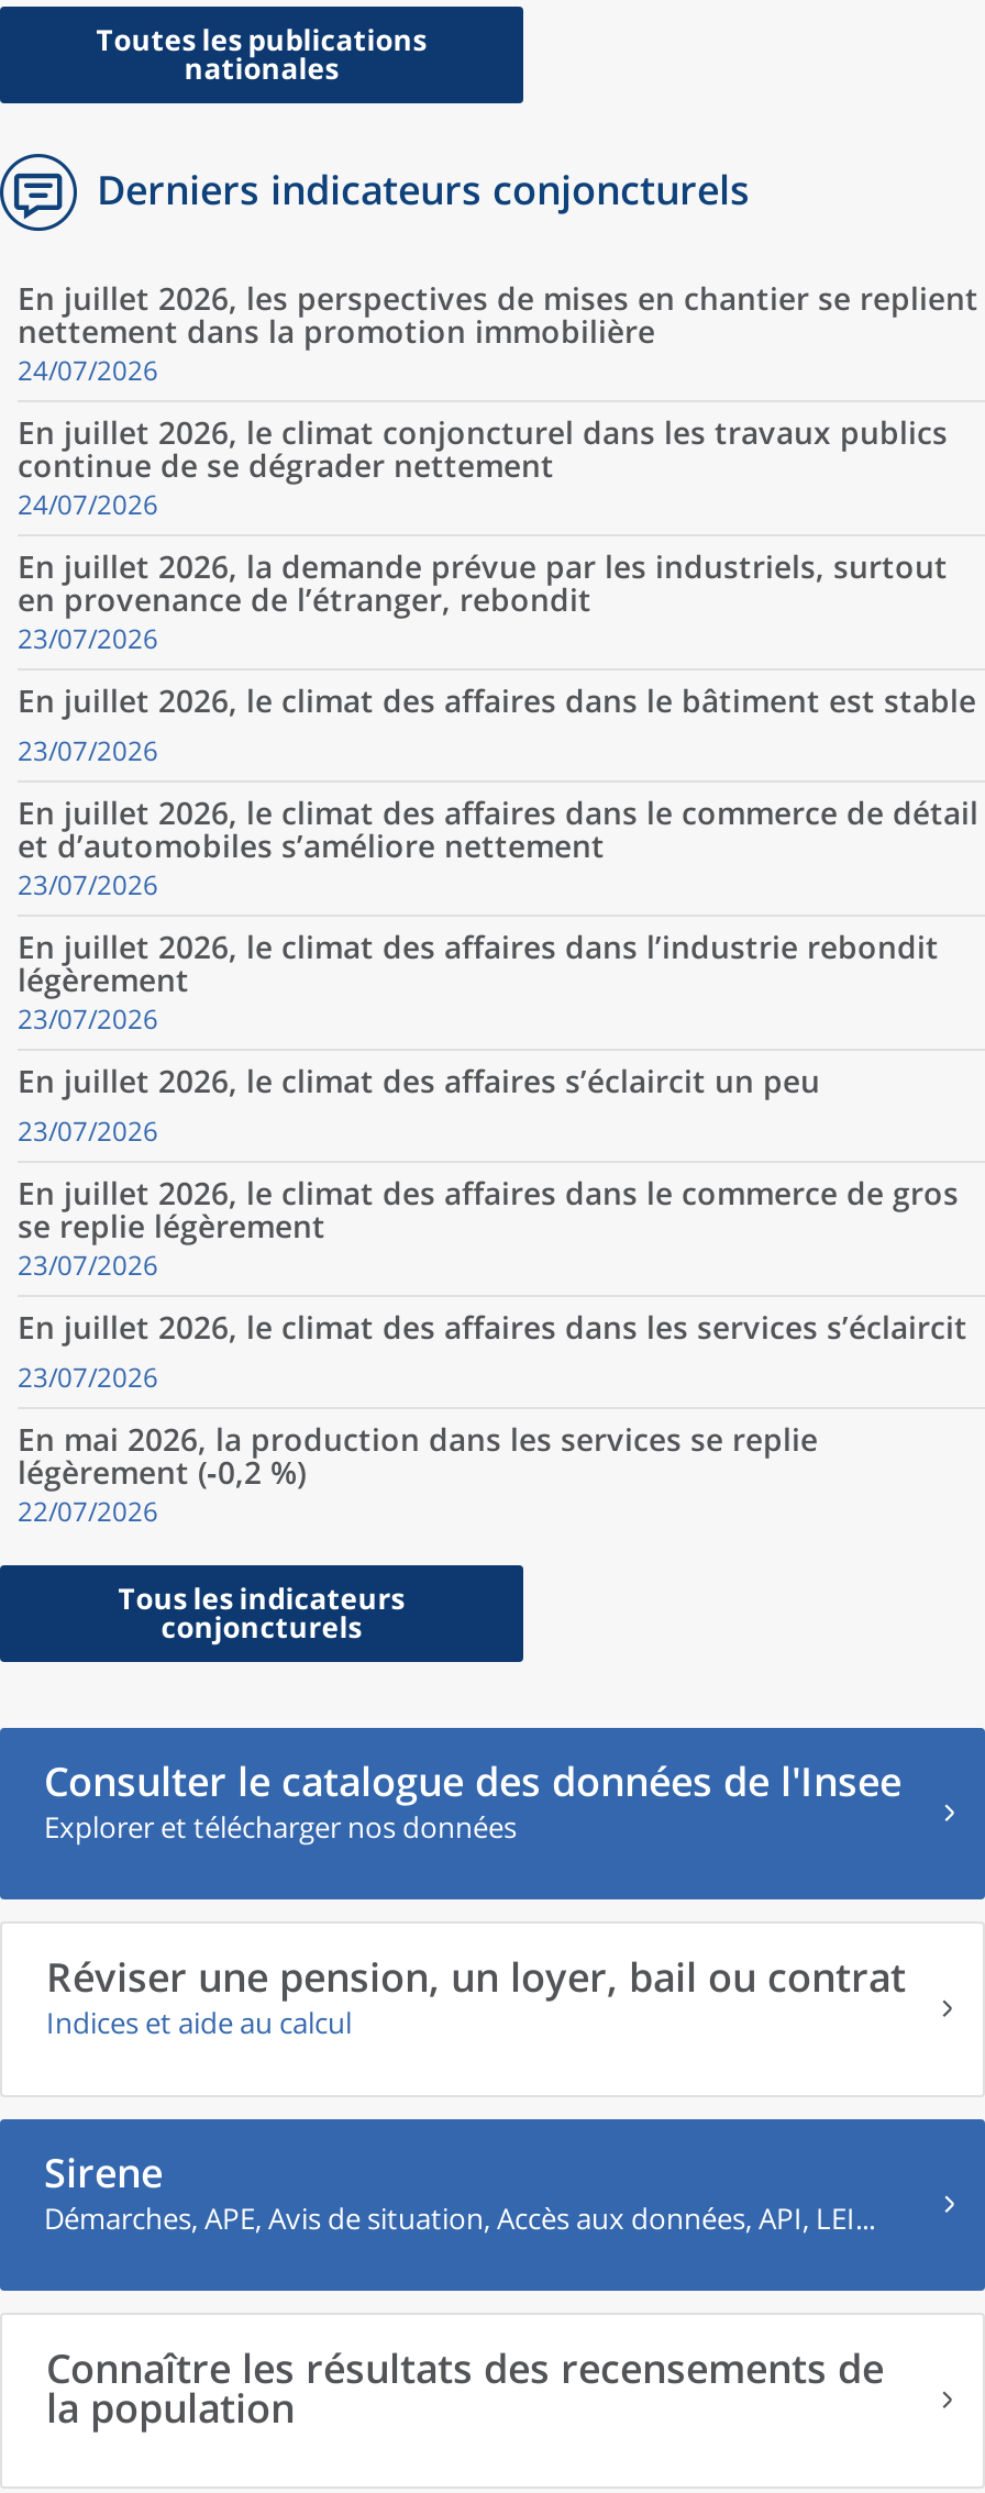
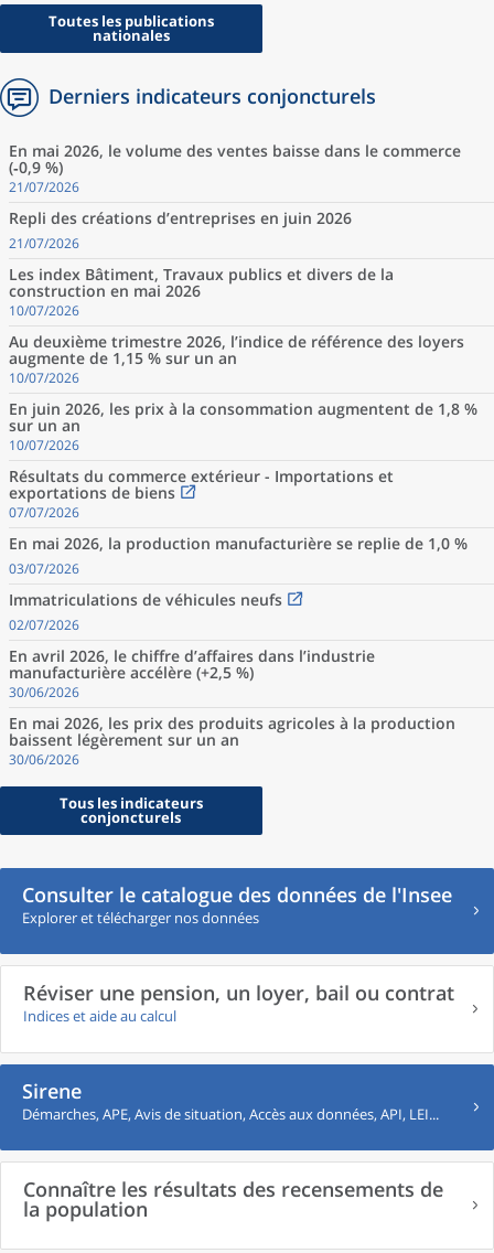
- En juillet 2026, les perspectives de mises en chantier se replient
- nettement dans la promotion immobilière
- 24/07/2026
+ En mai 2026, le volume des ventes baisse dans le commerce
+ (‑0,9 %)
+ 21/07/2026

- En juillet 2026, le climat conjoncturel dans les travaux publics
- continue de se dégrader nettement
- 24/07/2026
+ Repli des créations d’entreprises en juin 2026
+ 21/07/2026

- En juillet 2026, la demande prévue par les industriels, surtout
- en provenance de l’étranger, rebondit
- 23/07/2026
+ Les index Bâtiment, Travaux publics et divers de la
+ construction en mai 2026
+ 10/07/2026

- En juillet 2026, le climat des affaires dans le bâtiment est stable
- 23/07/2026
+ Au deuxième trimestre 2026, l’indice de référence des loyers
+ augmente de 1,15 % sur un an
+ 10/07/2026

- En juillet 2026, le climat des affaires dans le commerce de détail
- et d’automobiles s’améliore nettement
- 23/07/2026
+ En juin 2026, les prix à la consommation augmentent de 1,8 %
+ sur un an
+ 10/07/2026

- En juillet 2026, le climat des affaires dans l’industrie rebondit
- légèrement
- 23/07/2026
+ Résultats du commerce extérieur - Importations et
+ exportations de biens
+ 07/07/2026

- En juillet 2026, le climat des affaires s’éclaircit un peu
- 23/07/2026
+ En mai 2026, la production manufacturière se replie de 1,0 %
+ 03/07/2026

- En juillet 2026, le climat des affaires dans le commerce de gros
- se replie légèrement
- 23/07/2026
+ Immatriculations de véhicules neufs
+ 02/07/2026

- En juillet 2026, le climat des affaires dans les services s’éclaircit
- 23/07/2026
+ En avril 2026, le chiffre d’affaires dans l’industrie
+ manufacturière accélère (+2,5 %)
+ 30/06/2026

- En mai 2026, la production dans les services se replie
- légèrement (‑0,2 %)
- 22/07/2026
+ En mai 2026, les prix des produits agricoles à la production
+ baissent légèrement sur un an
+ 30/06/2026
